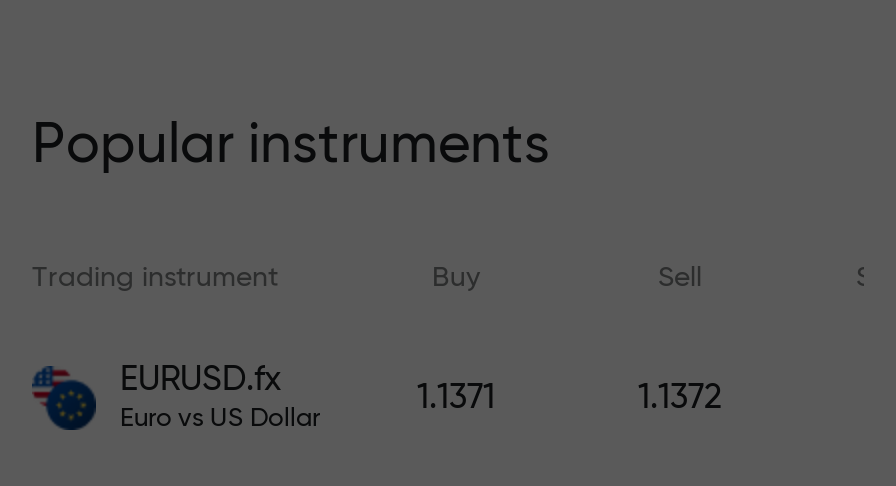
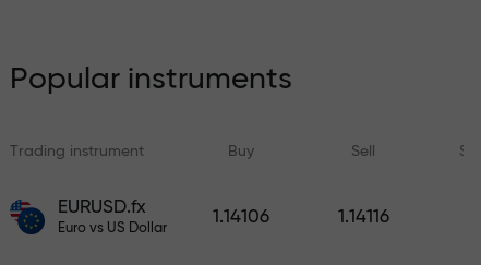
- 1.1371
+ 1.14106

- 1.1372
+ 1.14116
